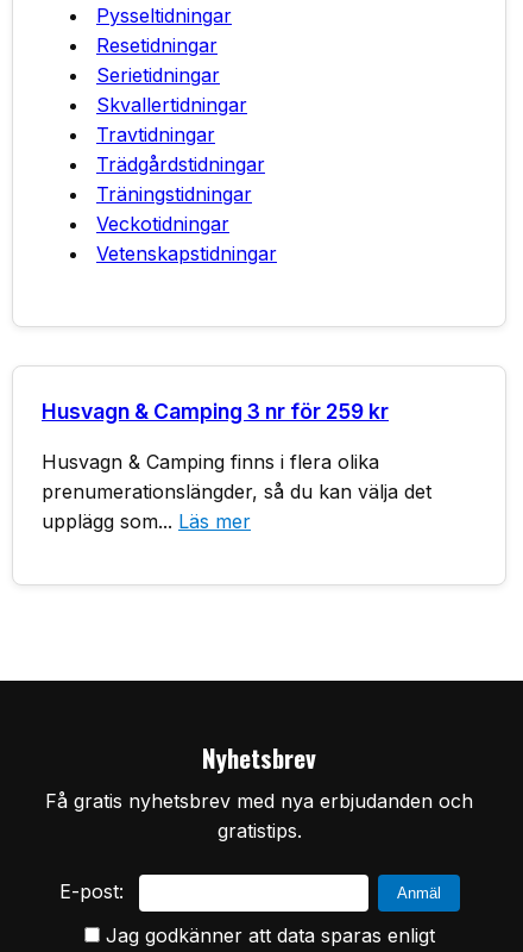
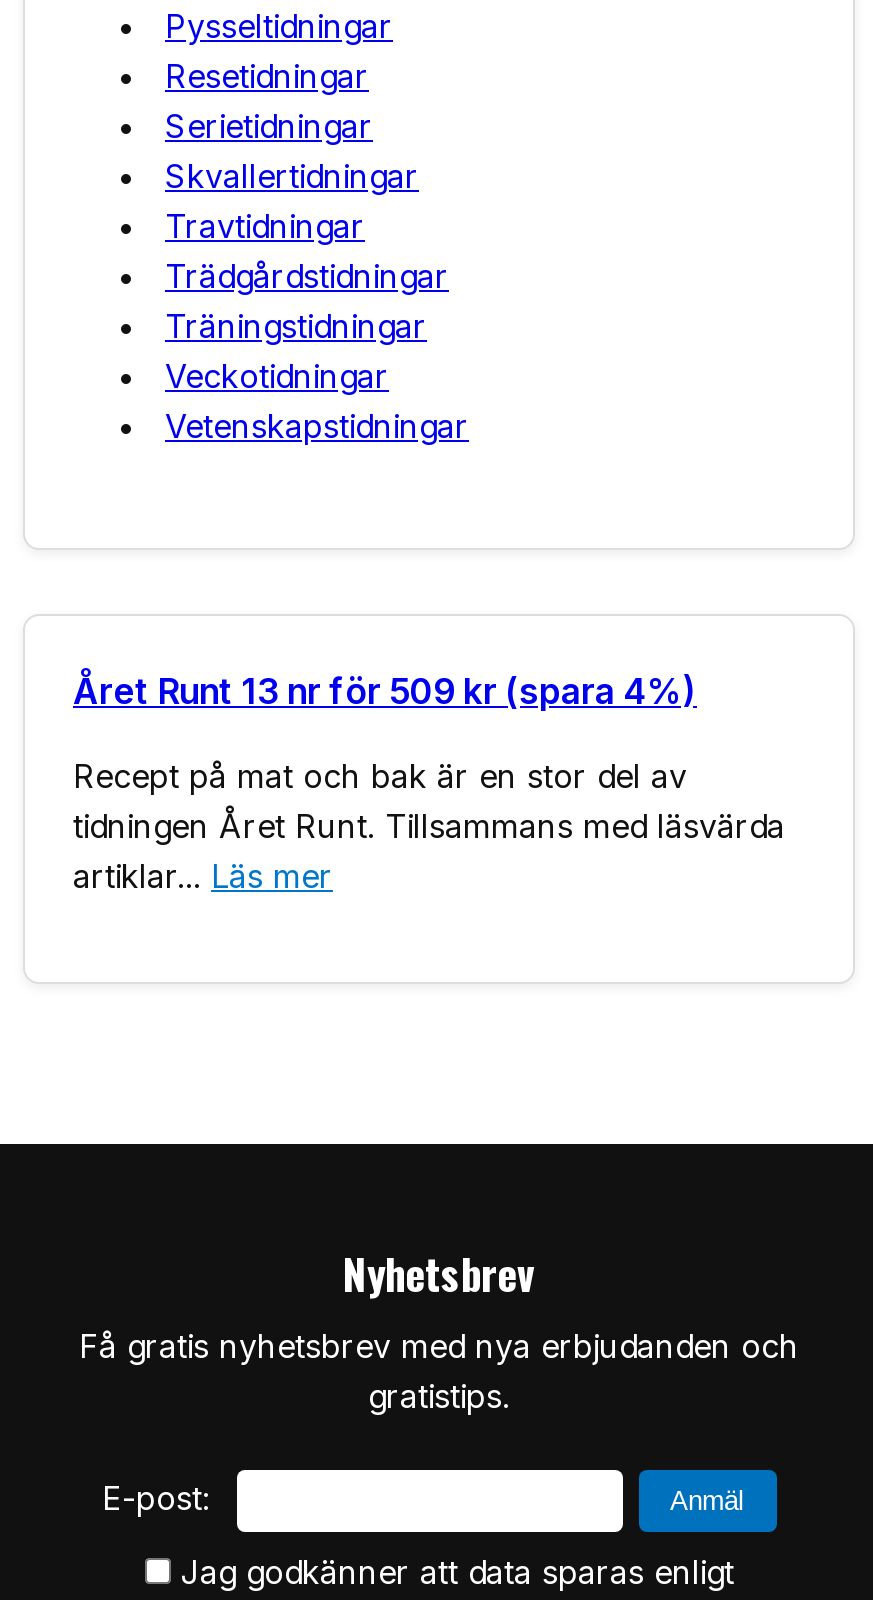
- Husvagn & Camping 3 nr för 259 kr
+ Året Runt 13 nr för 509 kr (spara 4%)

- Husvagn & Camping finns i flera olika
- prenumerationslängder, så du kan välja det
- upplägg som... Läs mer
+ Recept på mat och bak är en stor del av
+ tidningen Året Runt. Tillsammans med läsvärda
+ artiklar... Läs mer
